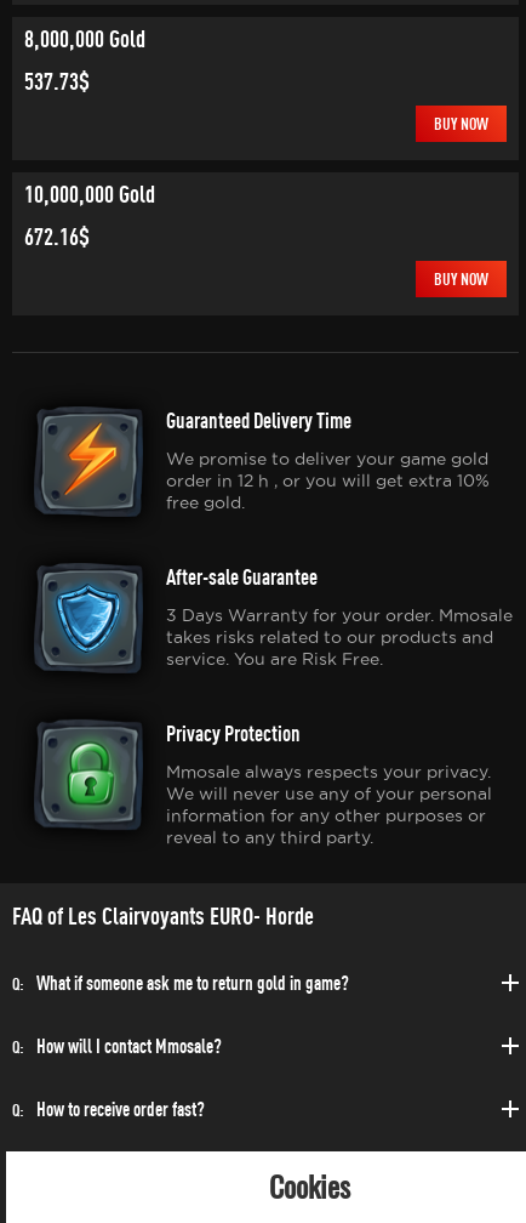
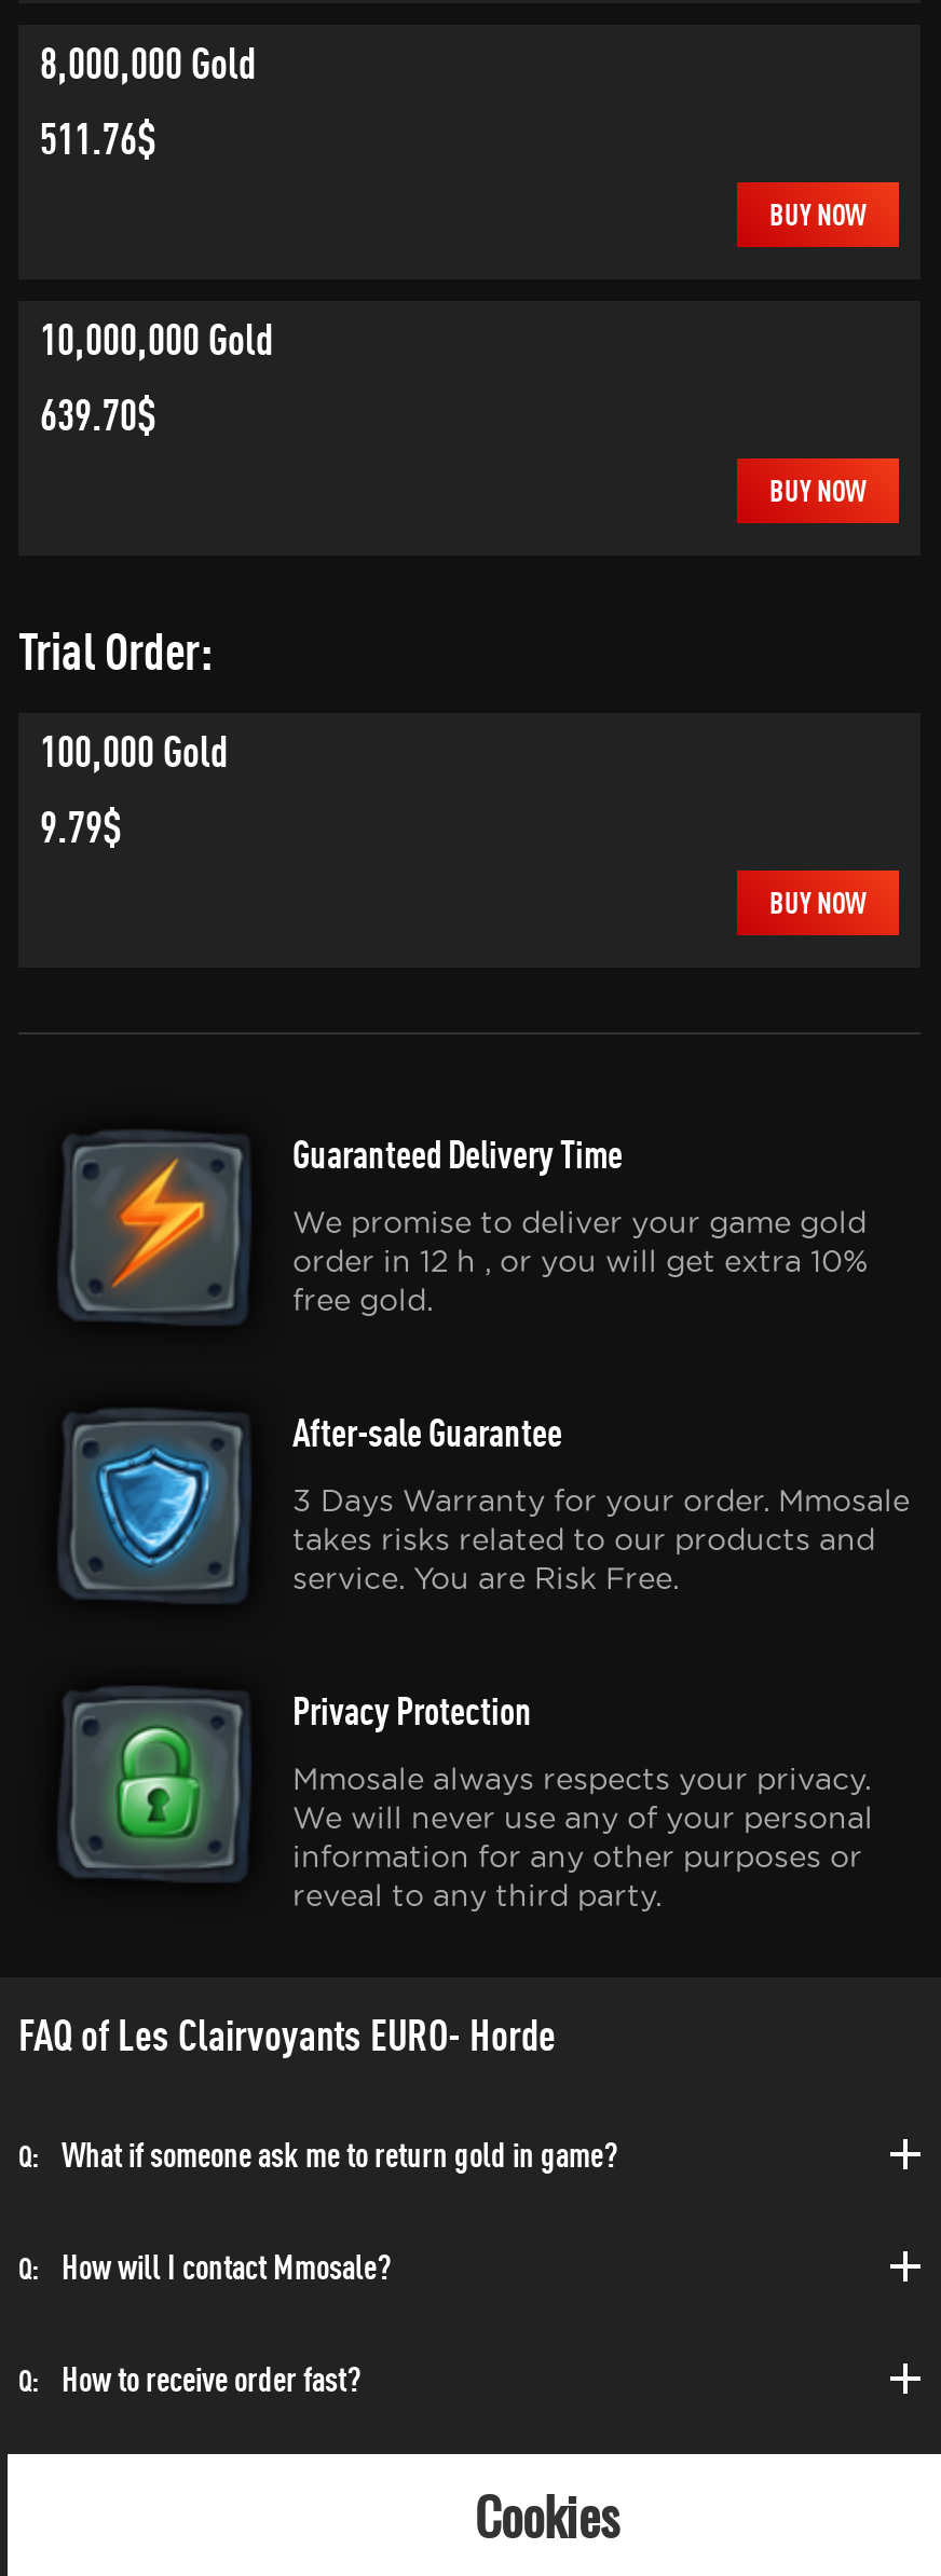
- 537.73$
+ 511.76$

- 672.16$
+ 639.70$
+ BUY NOW
+ Trial Order:
+ 100,000 Gold
+ 9.79$
